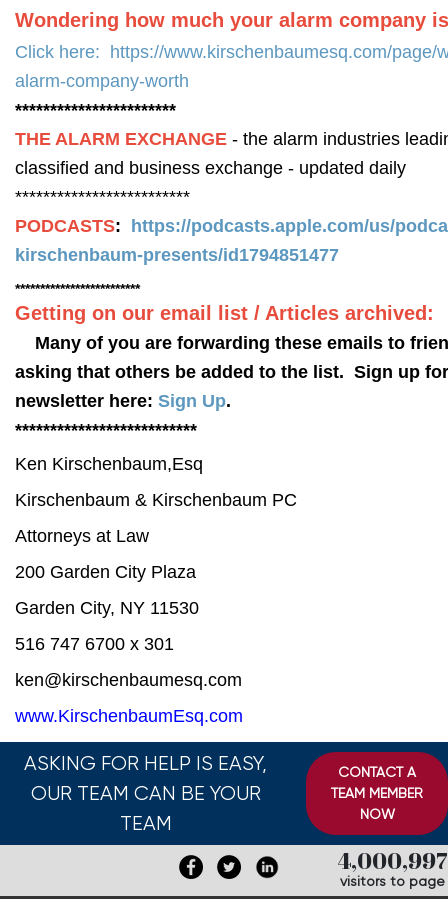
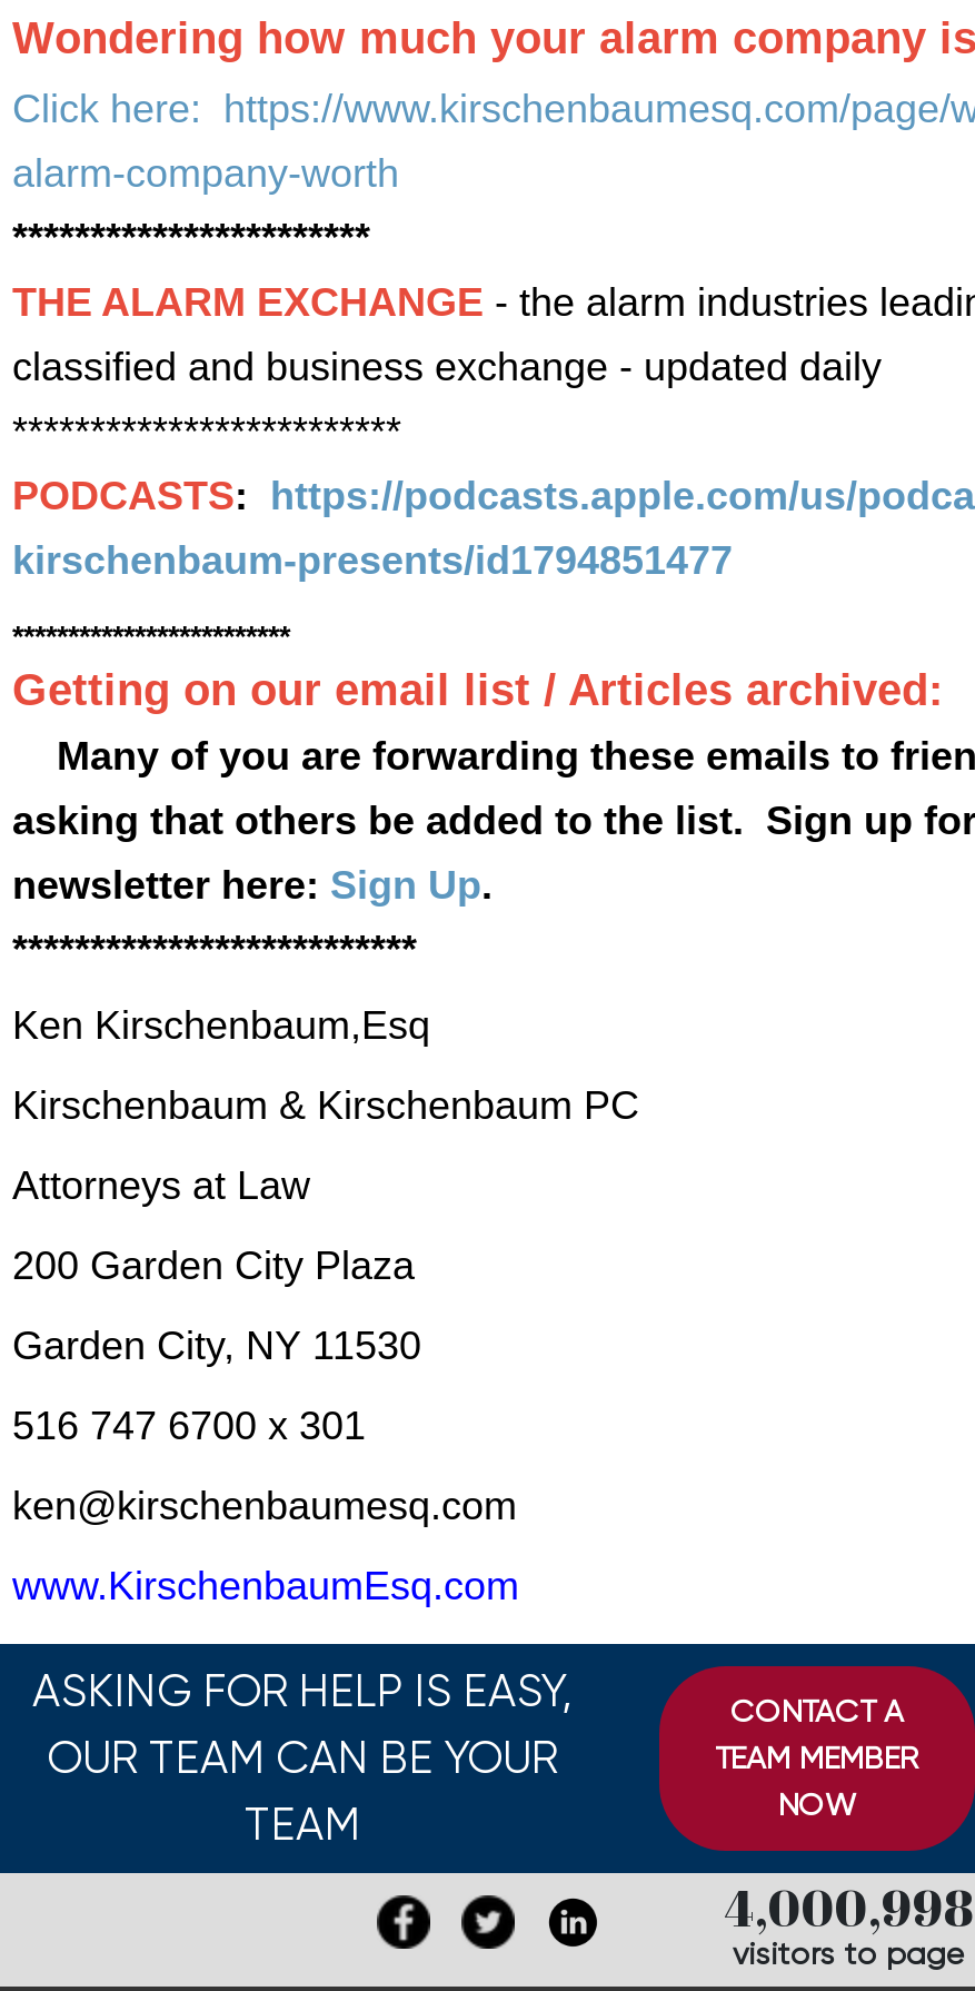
- 4,000,997
+ 4,000,998
